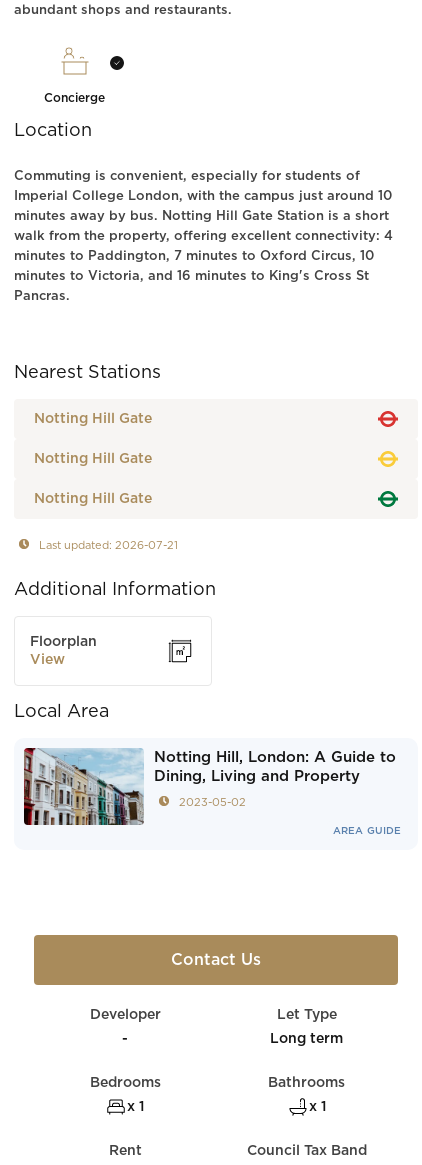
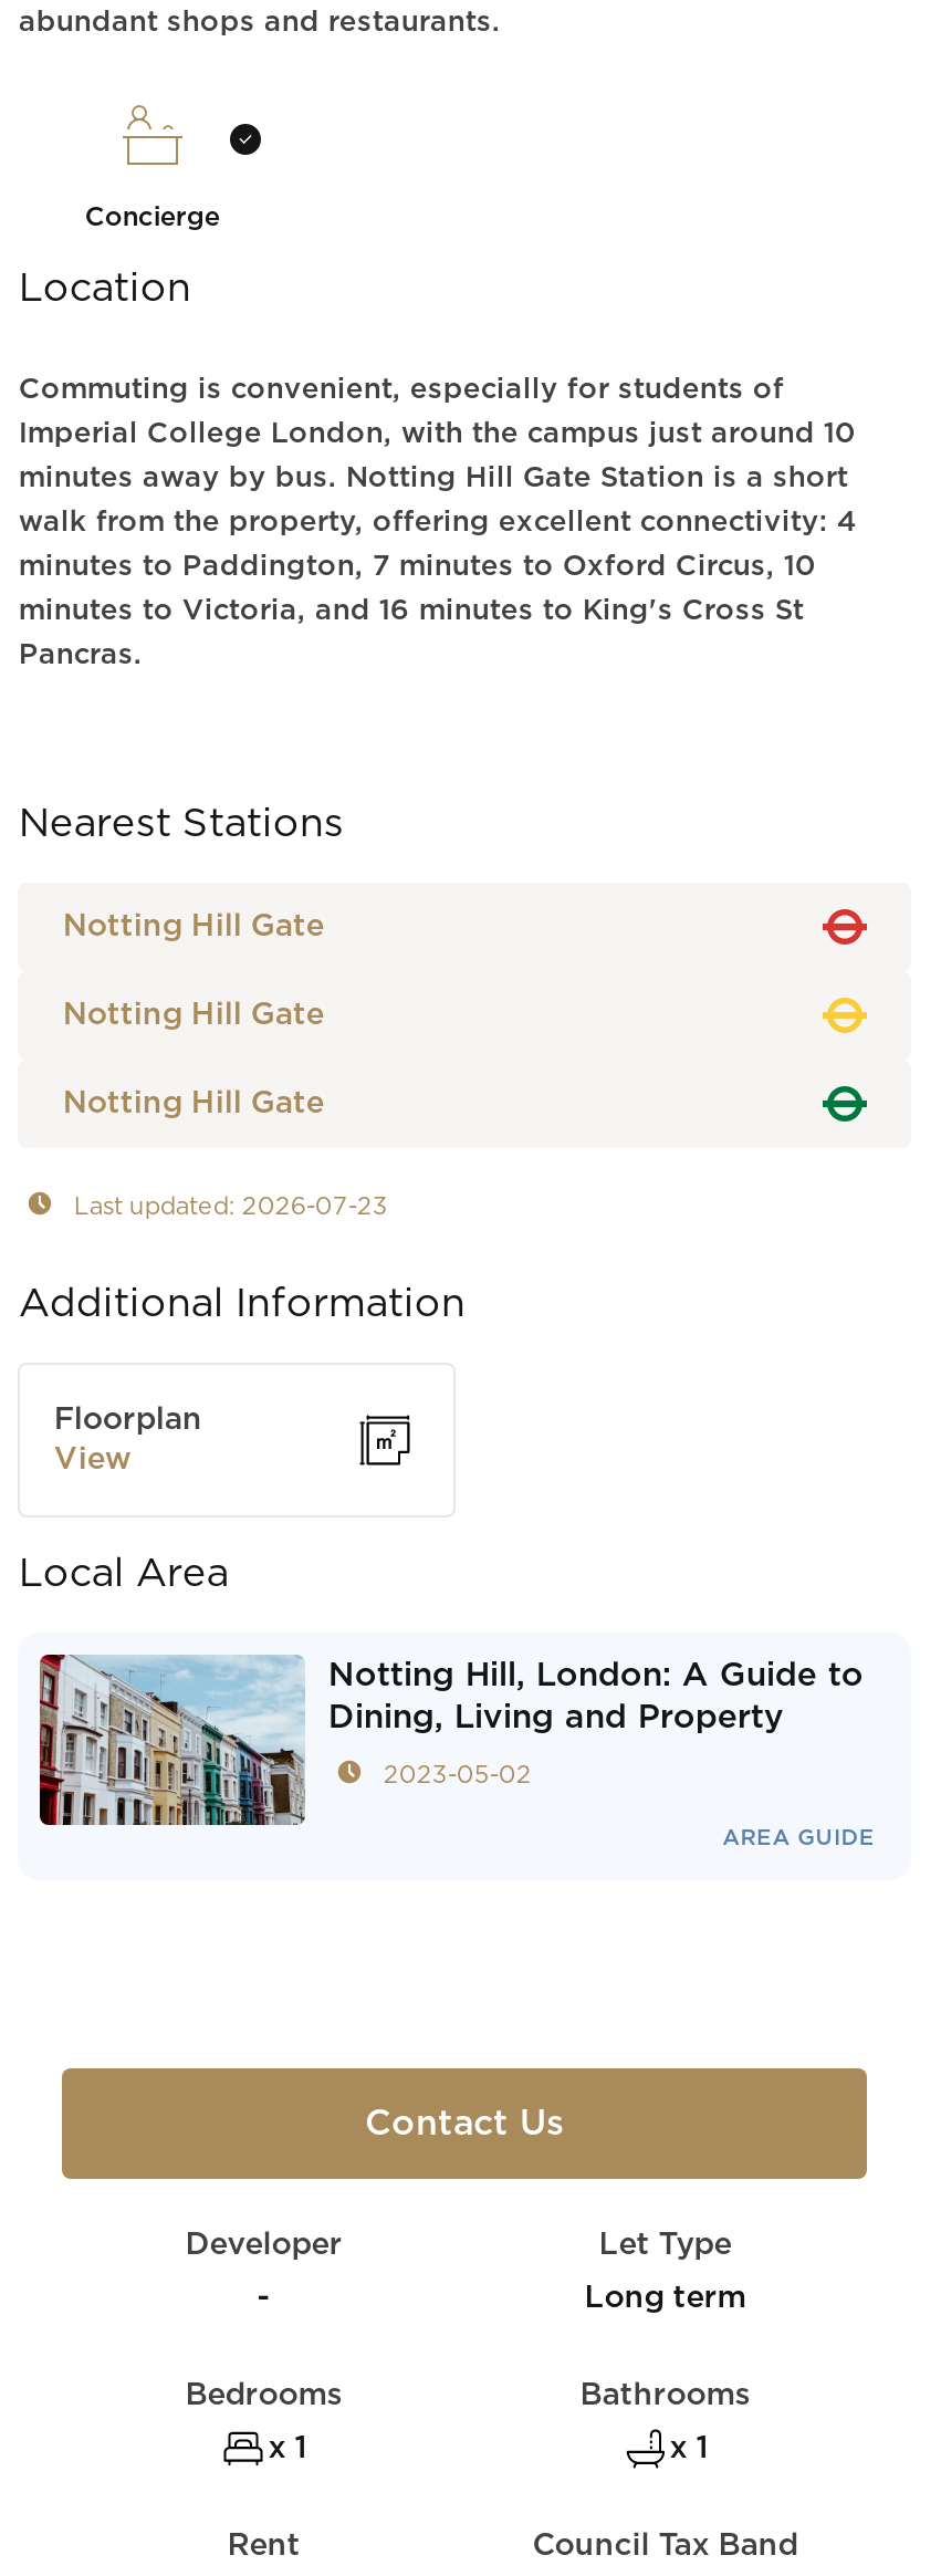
- Last updated: 2026-07-21
+ Last updated: 2026-07-23
